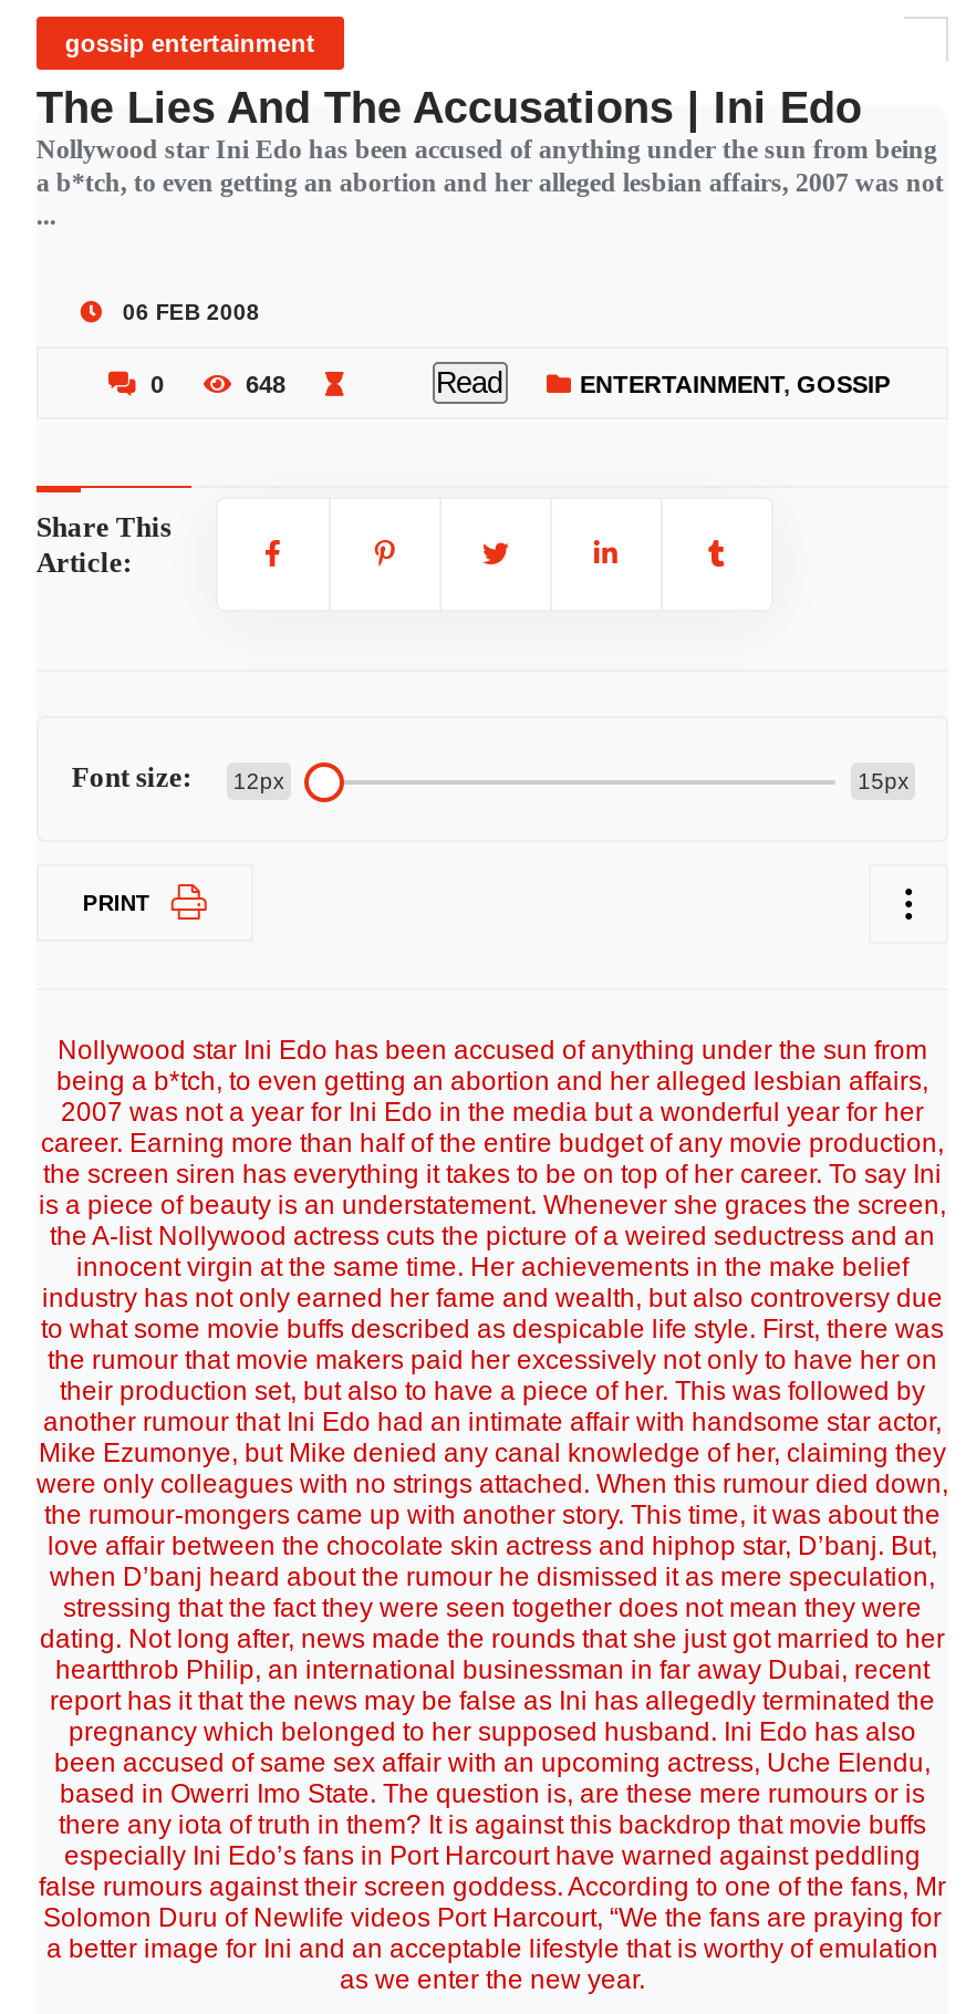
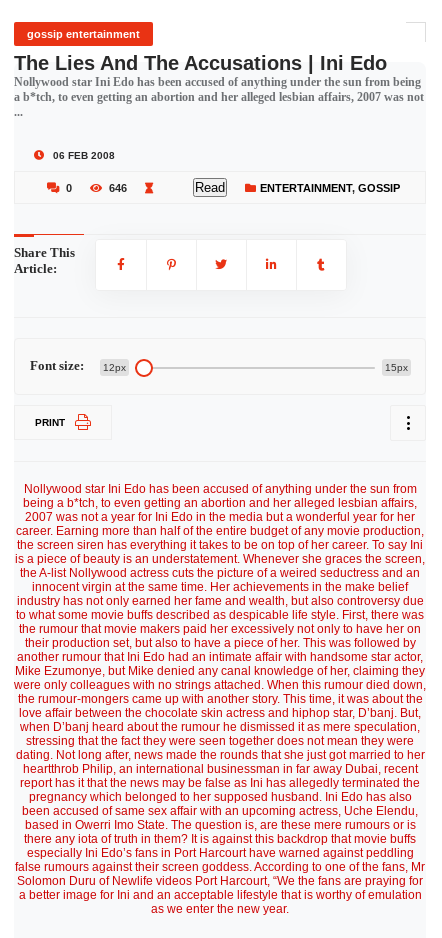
- 648
+ 646
